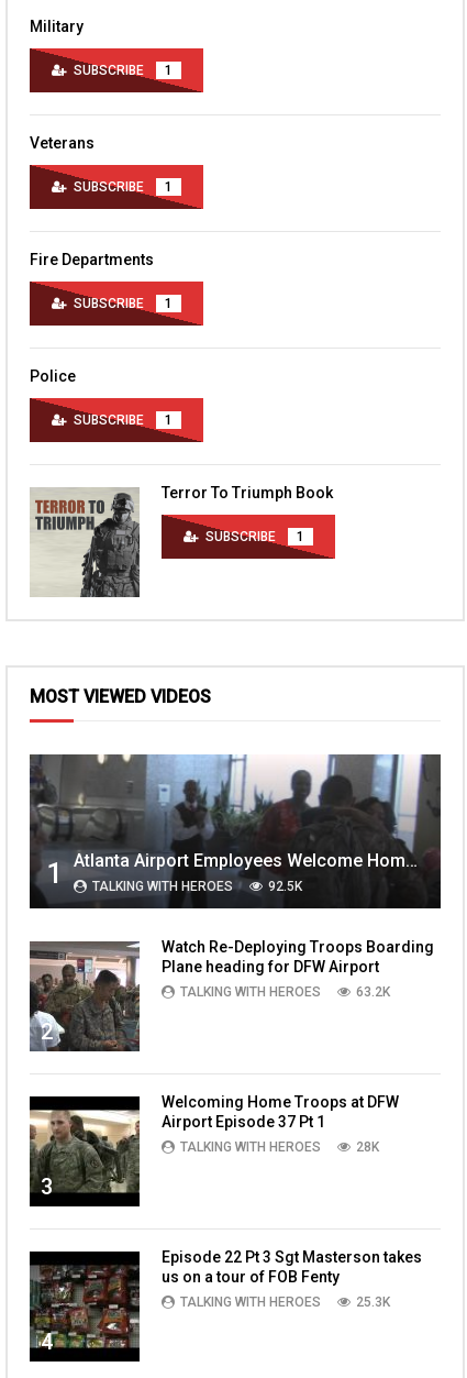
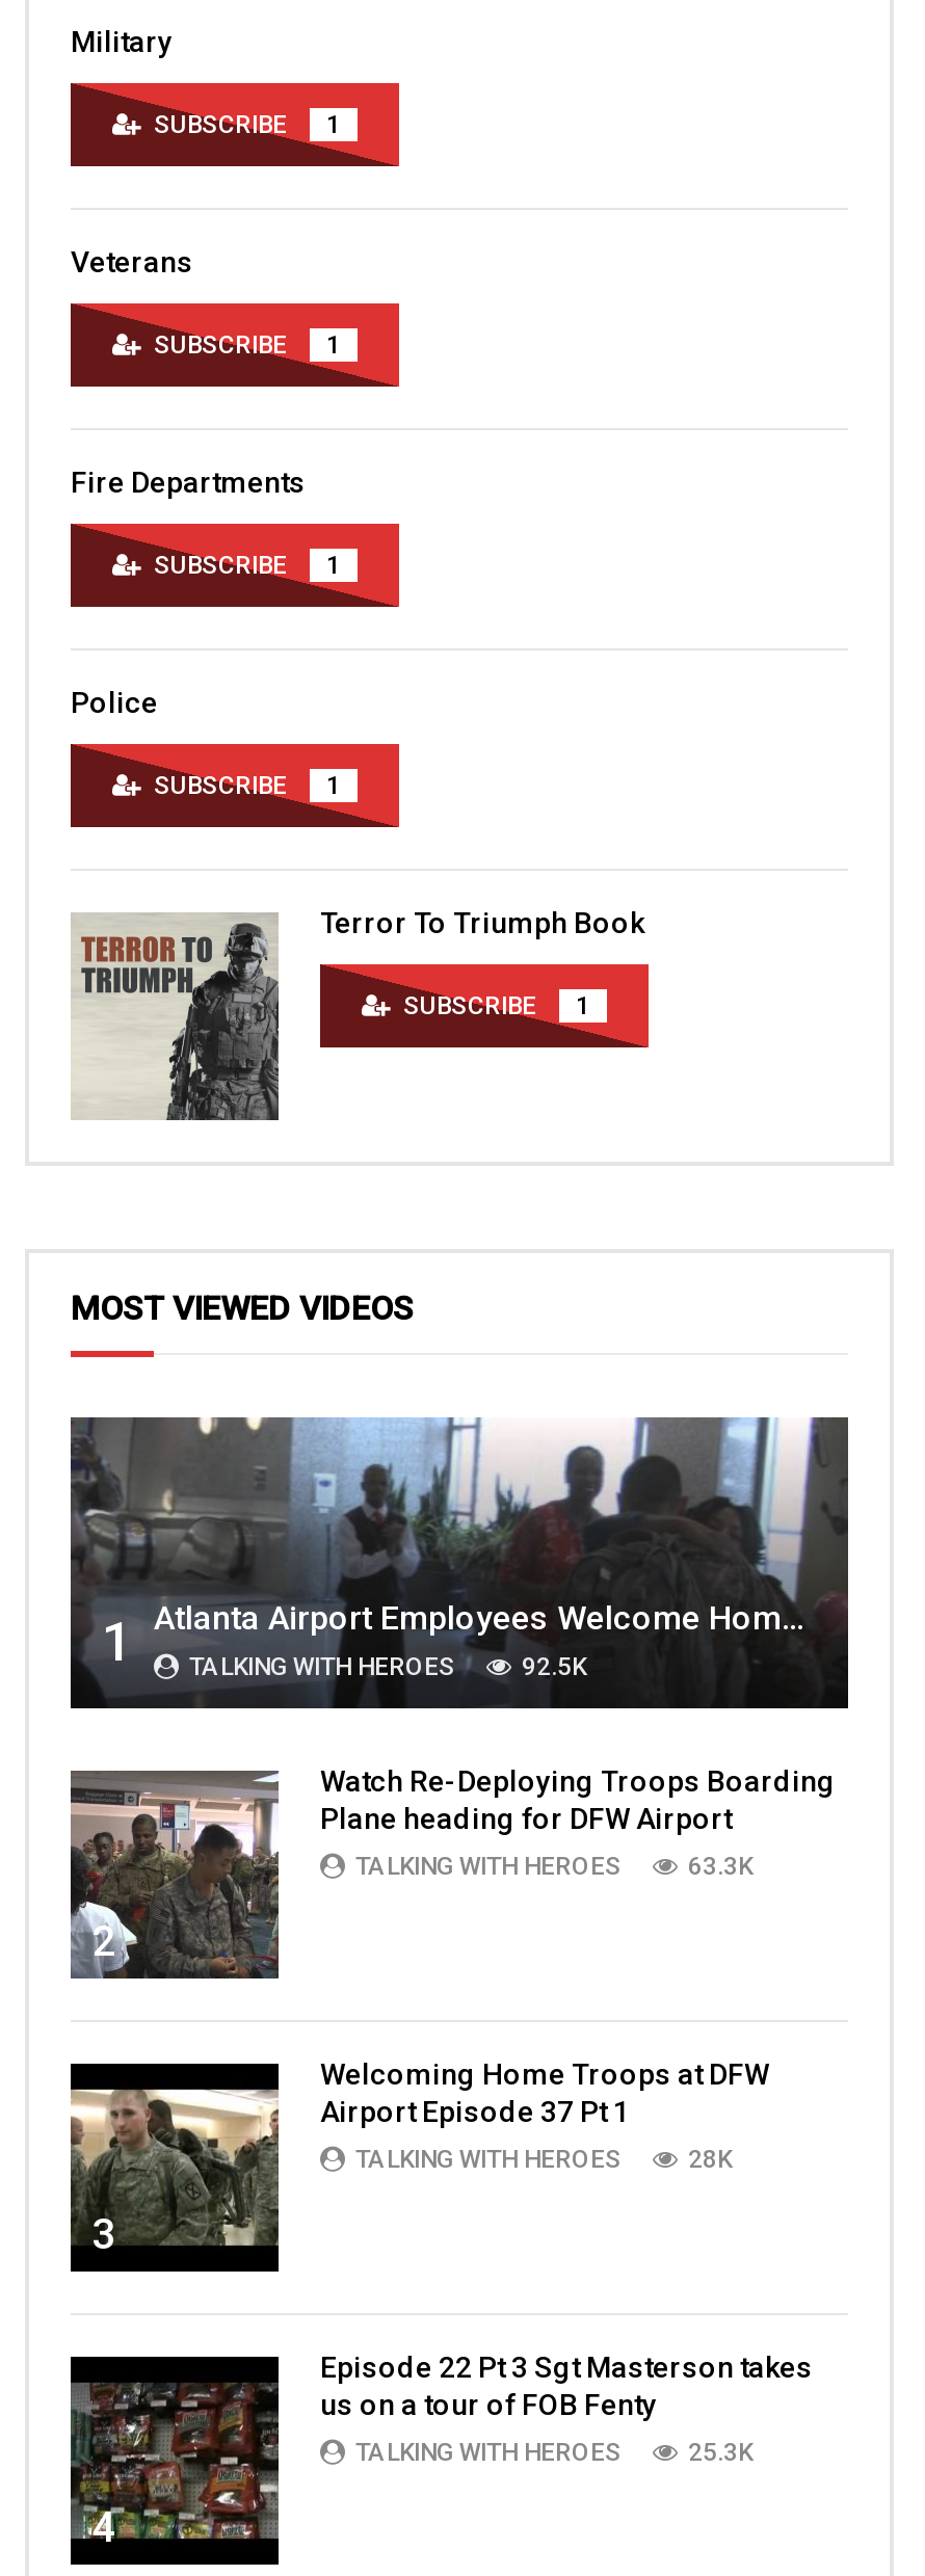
- 63.2K
+ 63.3K
